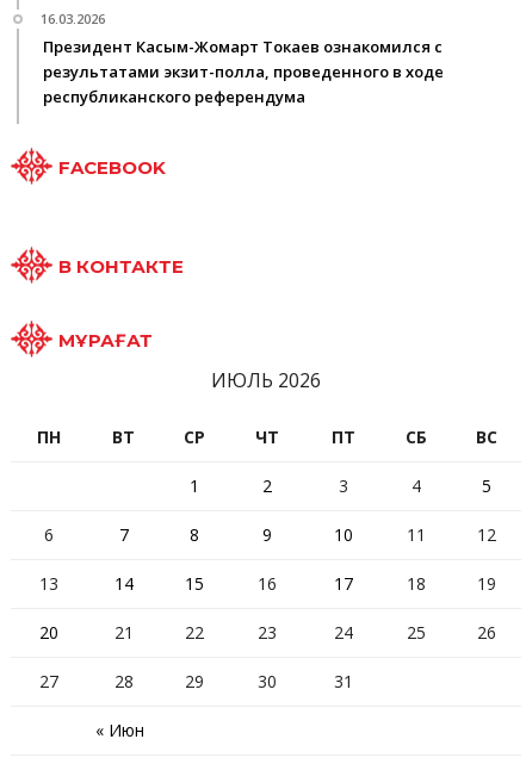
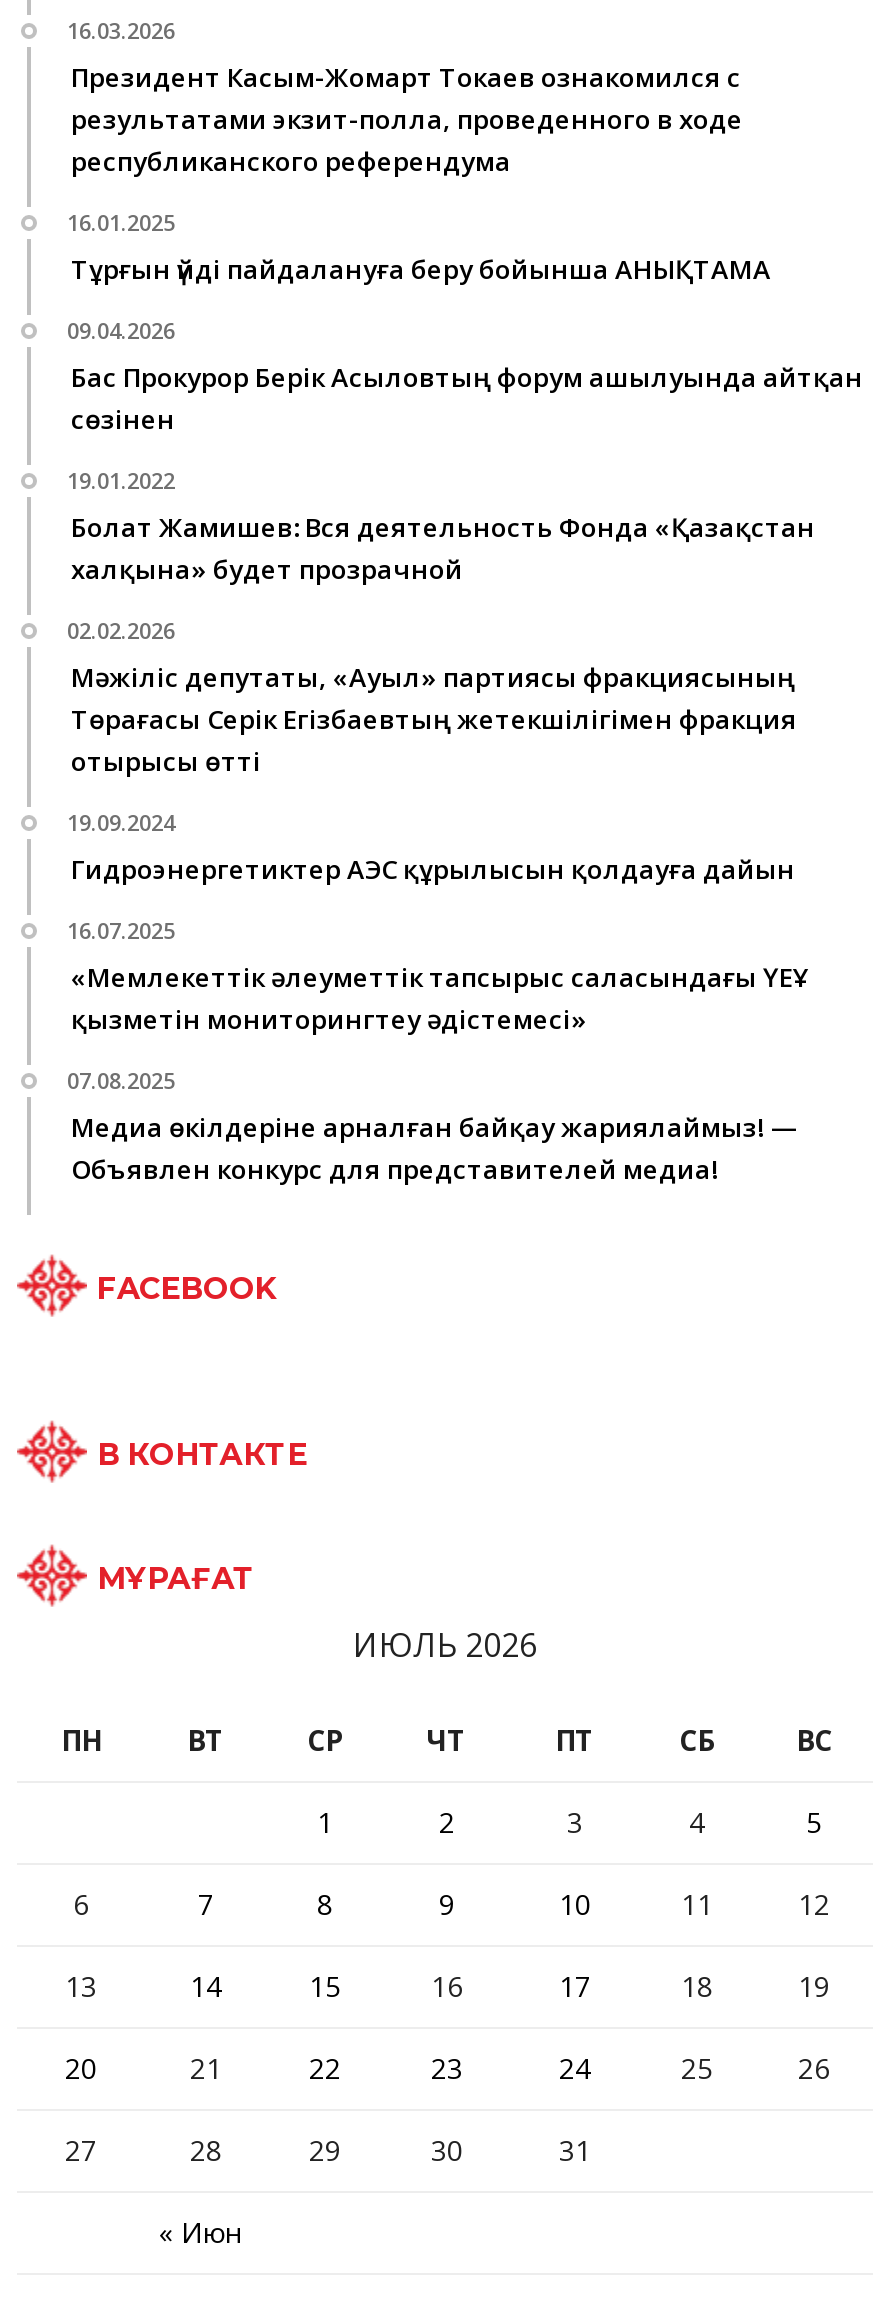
+ 16.01.2025
+ Тұрғын үйді пайдалануға беру бойынша АНЫҚТАМА
+ 09.04.2026
+ Бас Прокурор Берік Асыловтың форум ашылуында айтқан
+ сөзінен
+ 19.01.2022
+ Болат Жамишев: Вся деятельность Фонда «Қазақстан
+ халқына» будет прозрачной
+ 02.02.2026
+ Мәжіліс депутаты, «Ауыл» партиясы фракциясының
+ Төрағасы Серік Егізбаевтың жетекшілігімен фракция
+ отырысы өтті
+ 19.09.2024
+ Гидроэнергетиктер АЭС құрылысын қолдауға дайын
+ 16.07.2025
+ «Мемлекеттік әлеуметтік тапсырыс саласындағы ҮЕҰ
+ қызметін мониторингтеу әдістемесі»
+ 07.08.2025
+ Медиа өкілдеріне арналған байқау жариялаймыз! —
+ Объявлен конкурс для представителей медиа!
